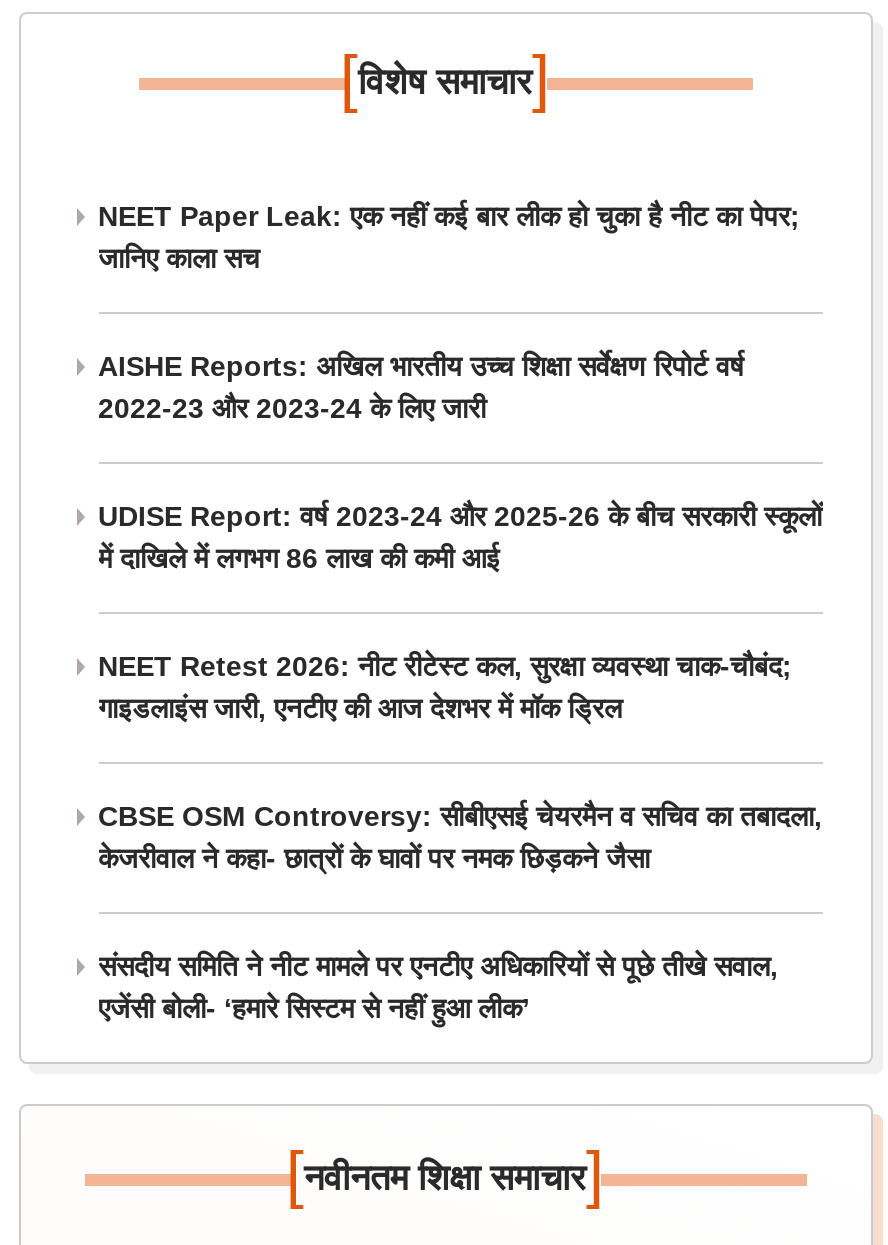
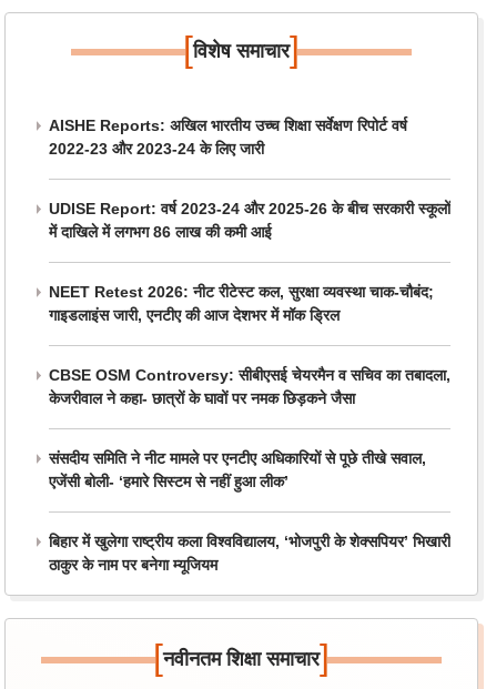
- NEET Paper Leak: एक नहीं कई बार लीक हो चुका है नीट का पेपर;
- जानिए काला सच

moved up: AISHE Reports: अखिल भारतीय उच्च शिक्षा सर्वेक्षण रिपोर्ट वर्ष | 2022-23 और 2023-24 के लिए जारी | UDISE Report: वर्ष 2023-24 और 2025-26 के बीच सरकारी स्कूलों | ... | संसदीय समिति ने नीट मामले पर एनटीए अधिकारियों से पूछे तीखे सवाल, | एजेंसी बोली- ‘हमारे सिस्टम से नहीं हुआ लीक’

+ बिहार में खुलेगा राष्ट्रीय कला विश्वविद्यालय, ‘भोजपुरी के शेक्सपियर’ भिखारी
+ ठाकुर के नाम पर बनेगा म्यूजियम
